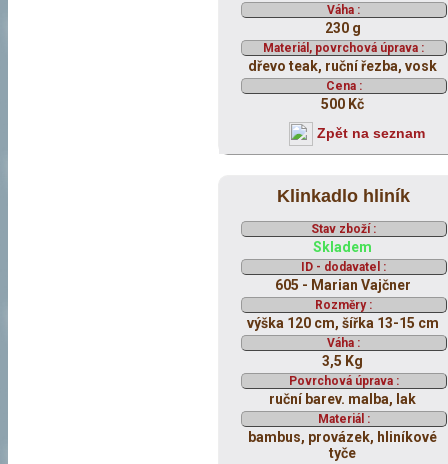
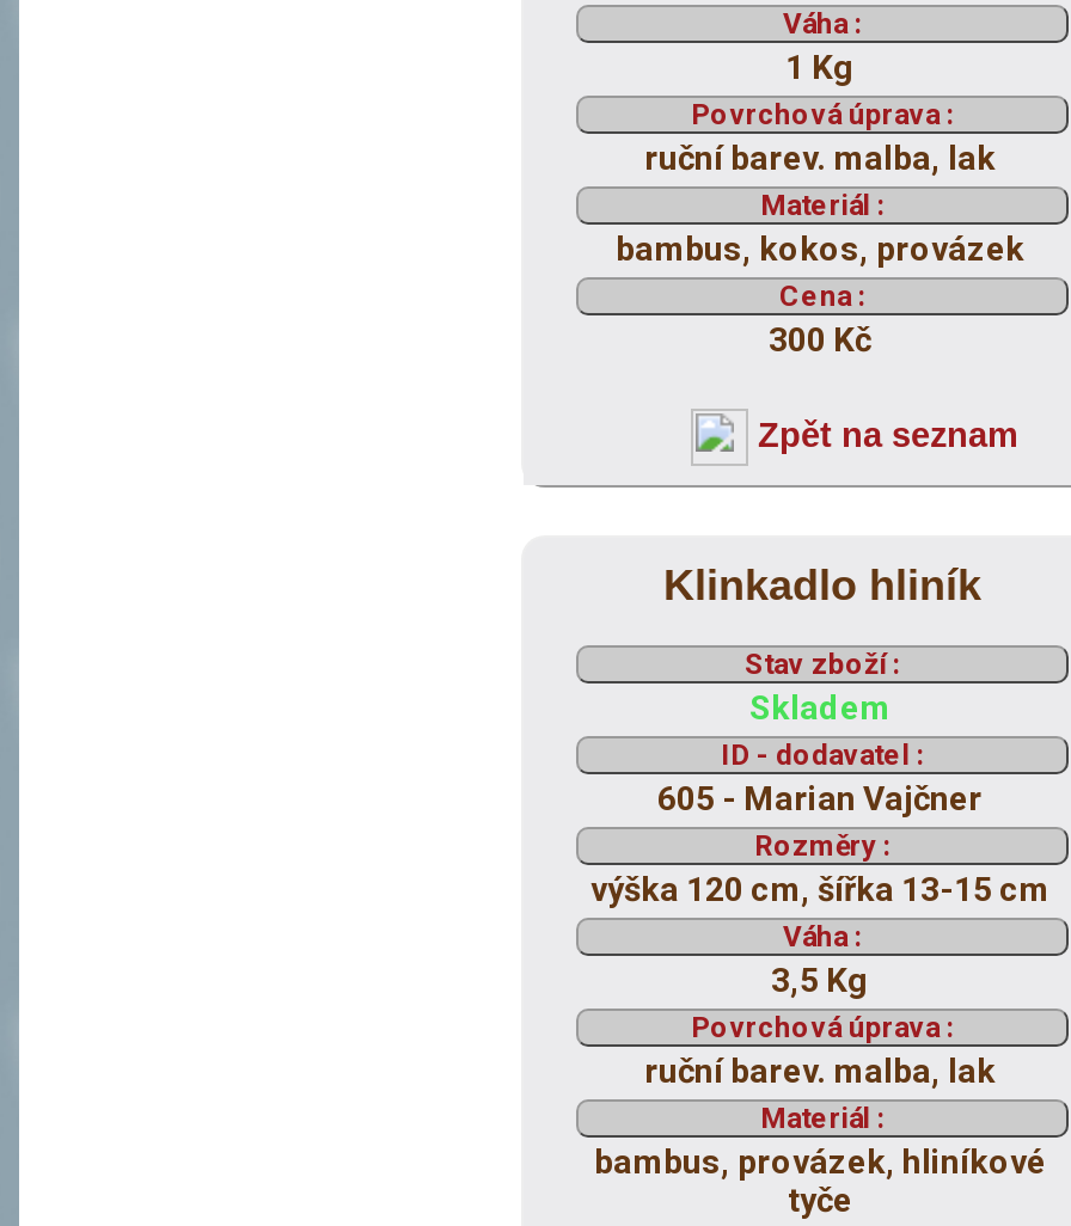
- 230 g
- Materiál, povrchová úprava :
- dřevo teak, ruční řezba, vosk
+ 1 Kg
+ Povrchová úprava :
+ ruční barev. malba, lak
+ Materiál :
+ bambus, kokos, provázek

- 500 Kč
+ 300 Kč
